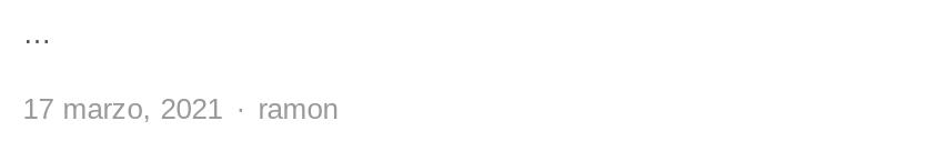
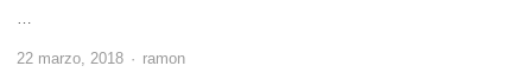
- 17 marzo, 2021
+ 22 marzo, 2018
